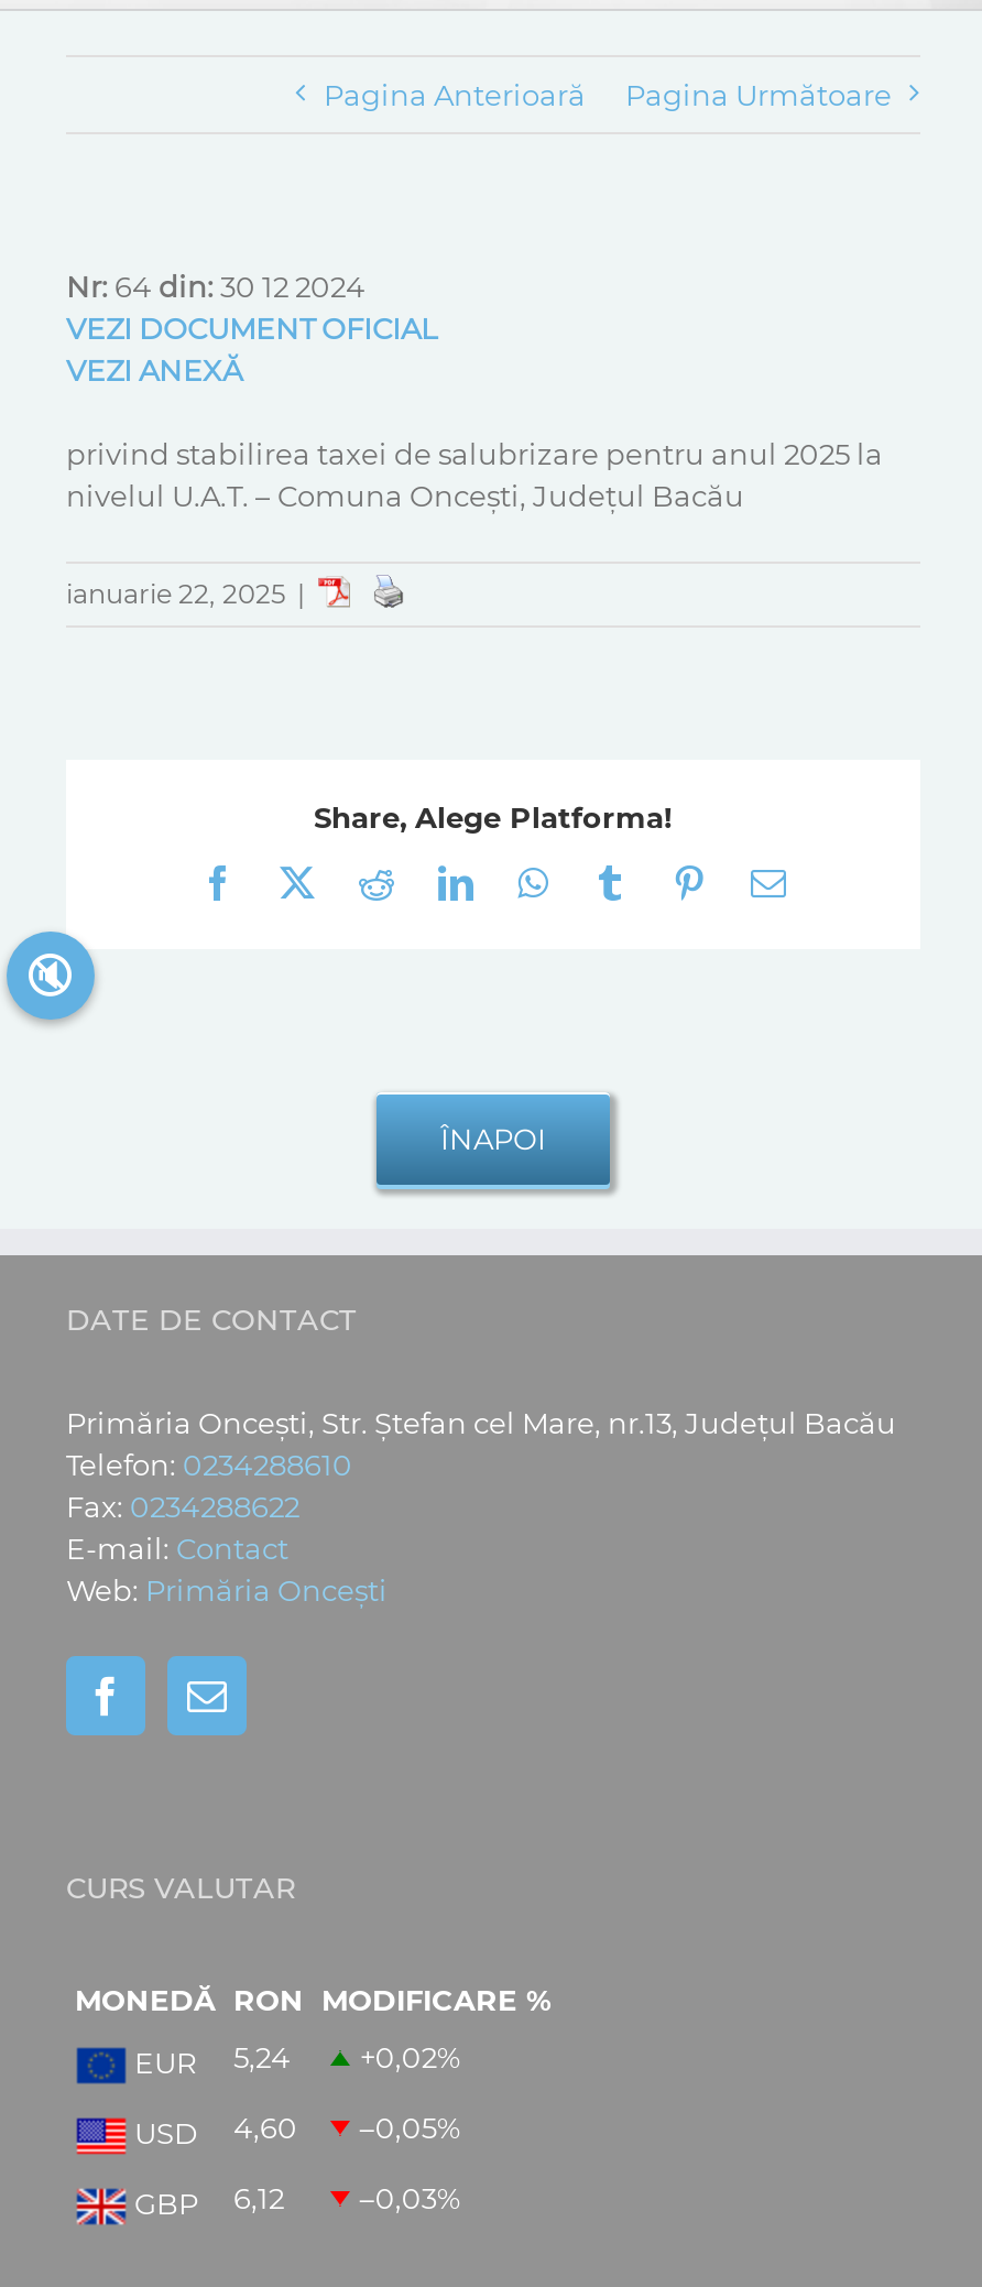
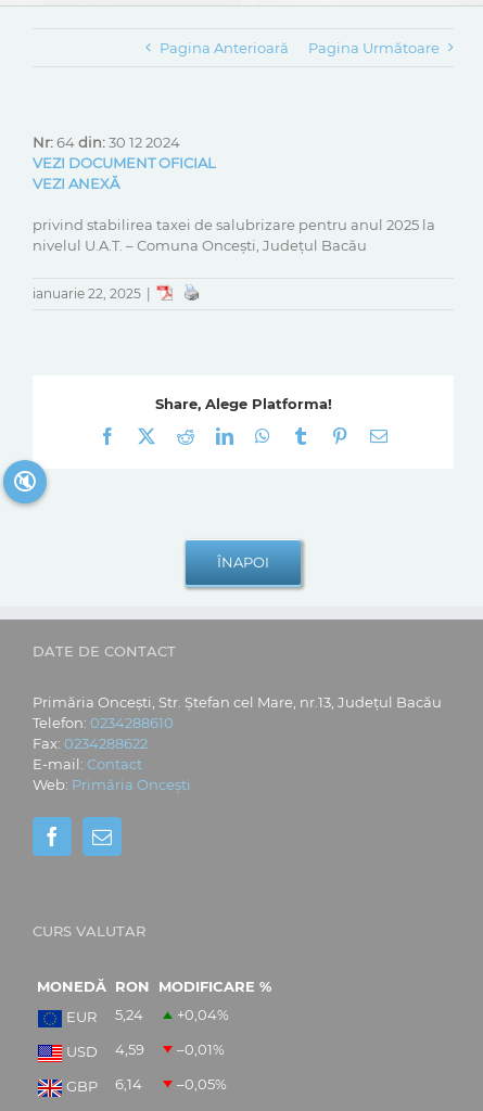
- EUR 5,24 +0,02%
+ EUR 5,24 +0,04%

- 4,60
+ 4,59

- –0,05%
+ –0,01%

- GBP 6,12
+ GBP 6,14

- –0,03%
+ –0,05%
